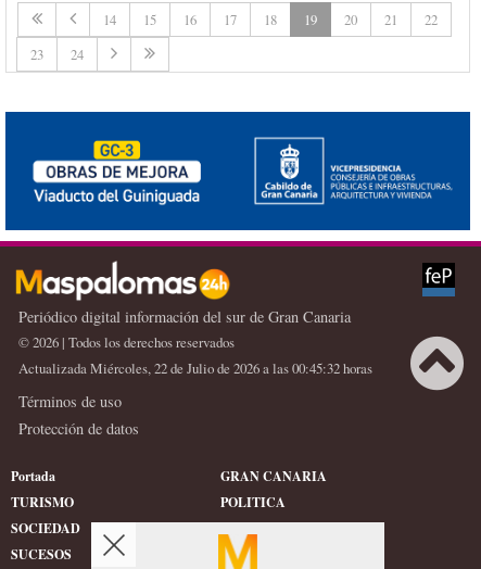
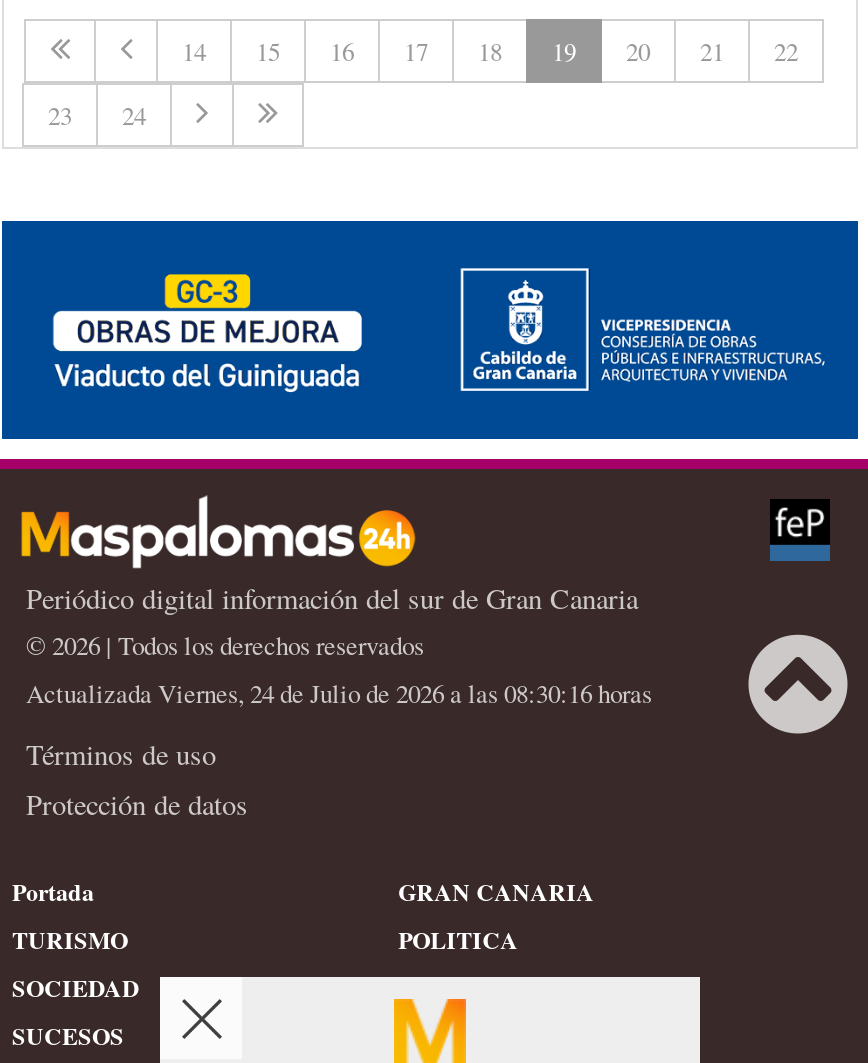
- Actualizada Miércoles, 22 de Julio de 2026 a las 00:45:32 horas
+ Actualizada Viernes, 24 de Julio de 2026 a las 08:30:16 horas
